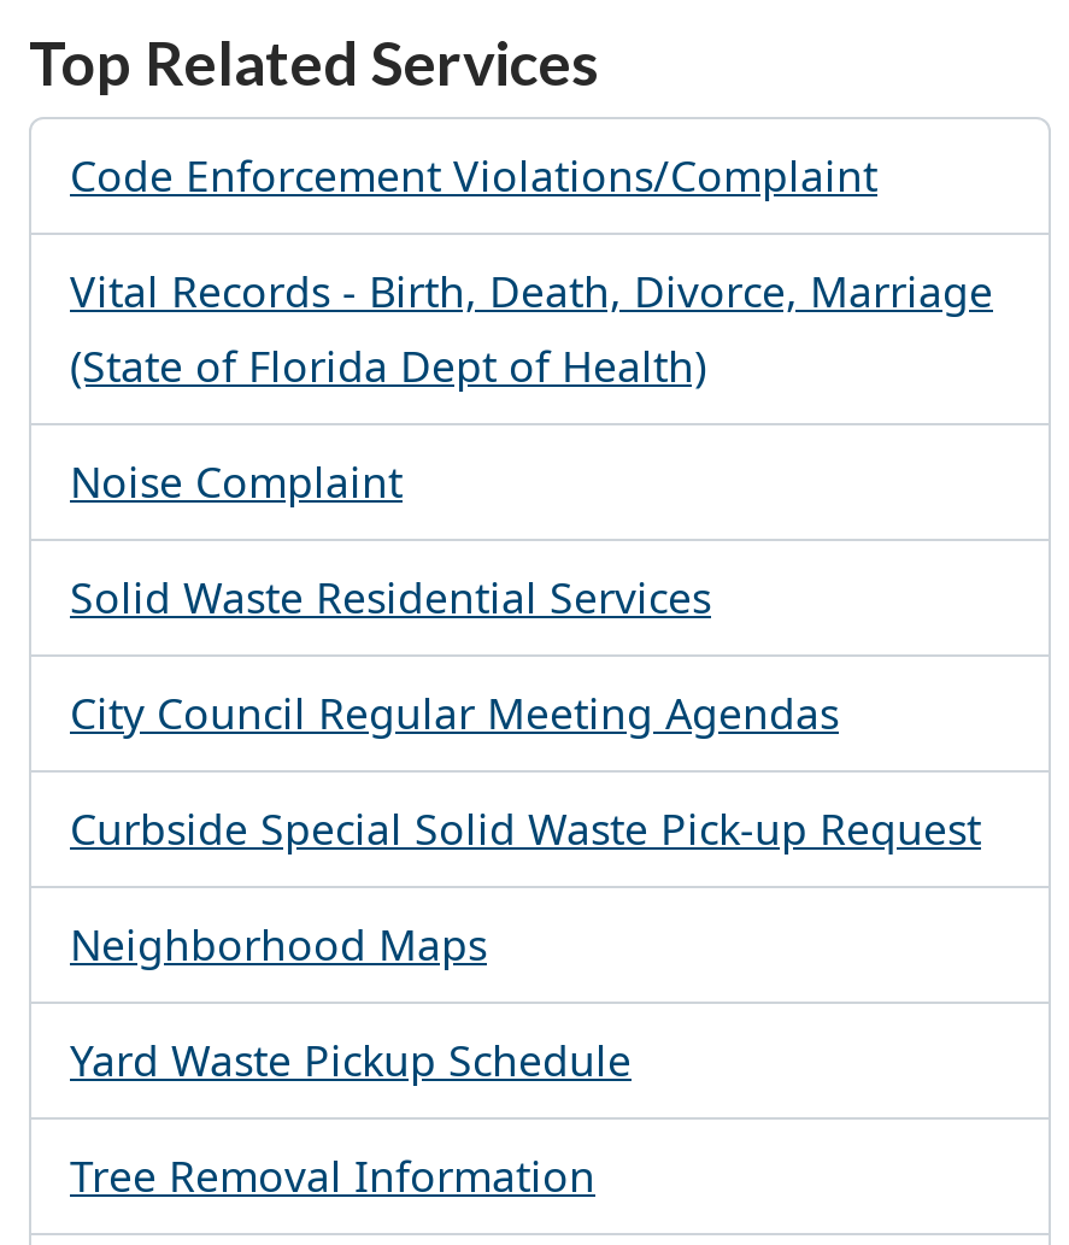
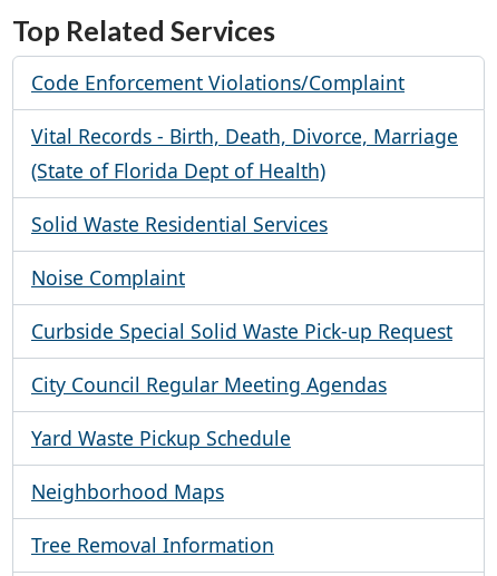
moved down: Noise Complaint

moved up: Solid Waste Residential Services

moved down: City Council Regular Meeting Agendas

moved up: Curbside Special Solid Waste Pick-up Request

moved down: Neighborhood Maps

moved up: Yard Waste Pickup Schedule
